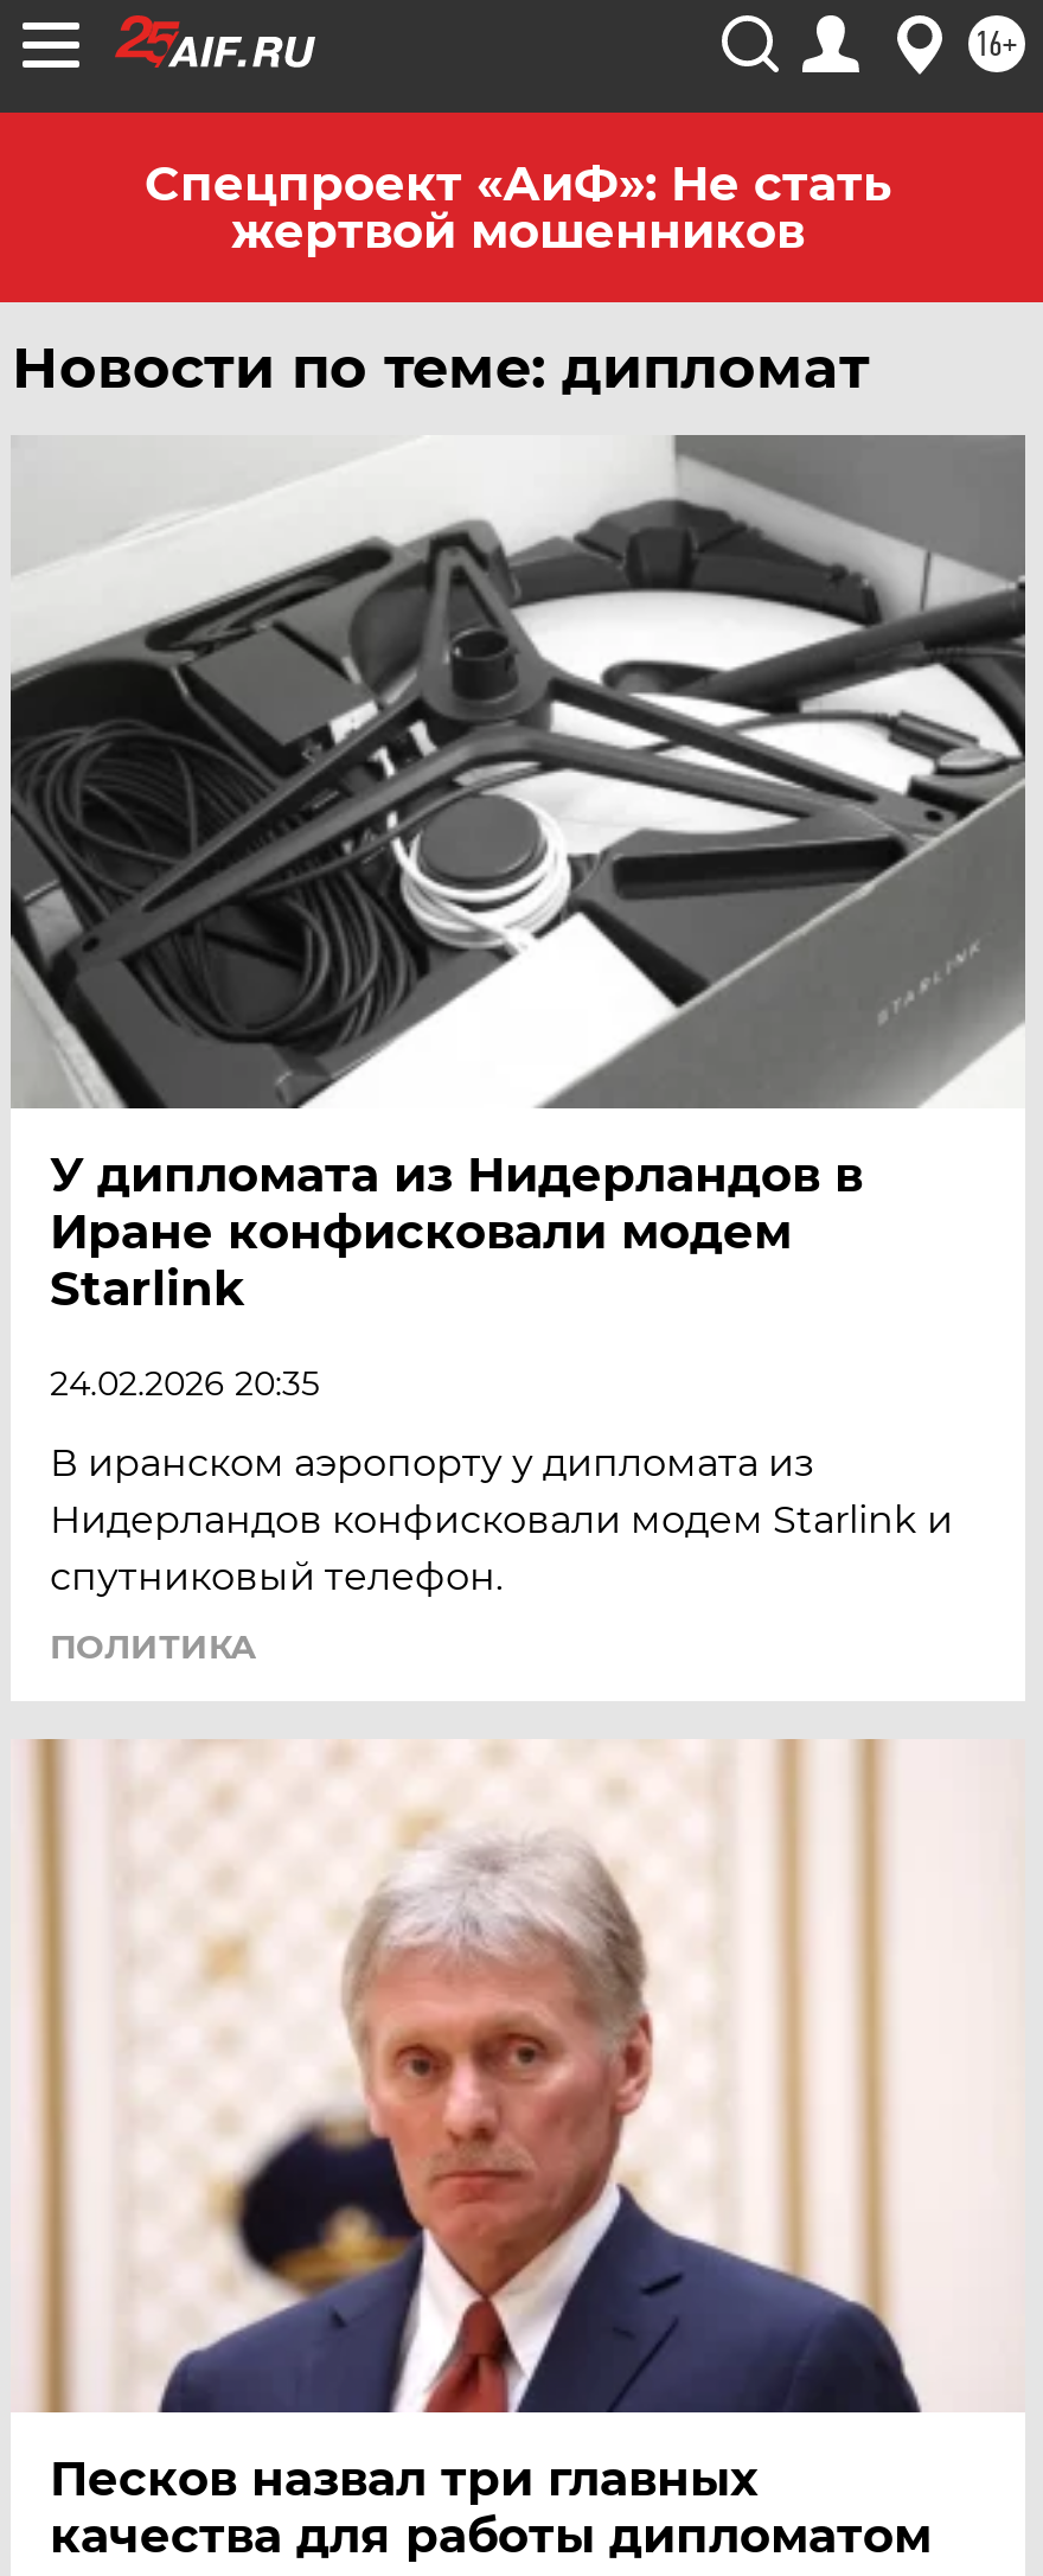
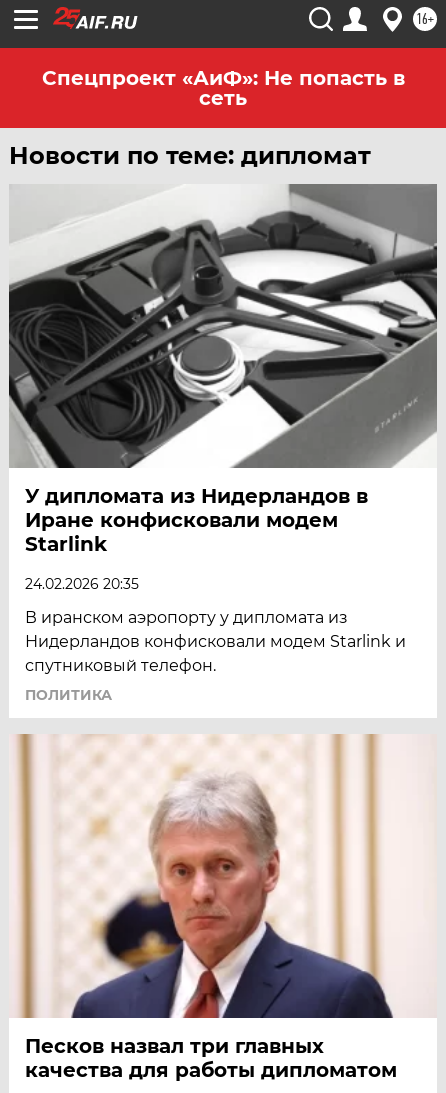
- Спецпроект «АиФ»: Не стать
- жертвой мошенников
+ Спецпроект «АиФ»: Не попасть в
+ сеть
